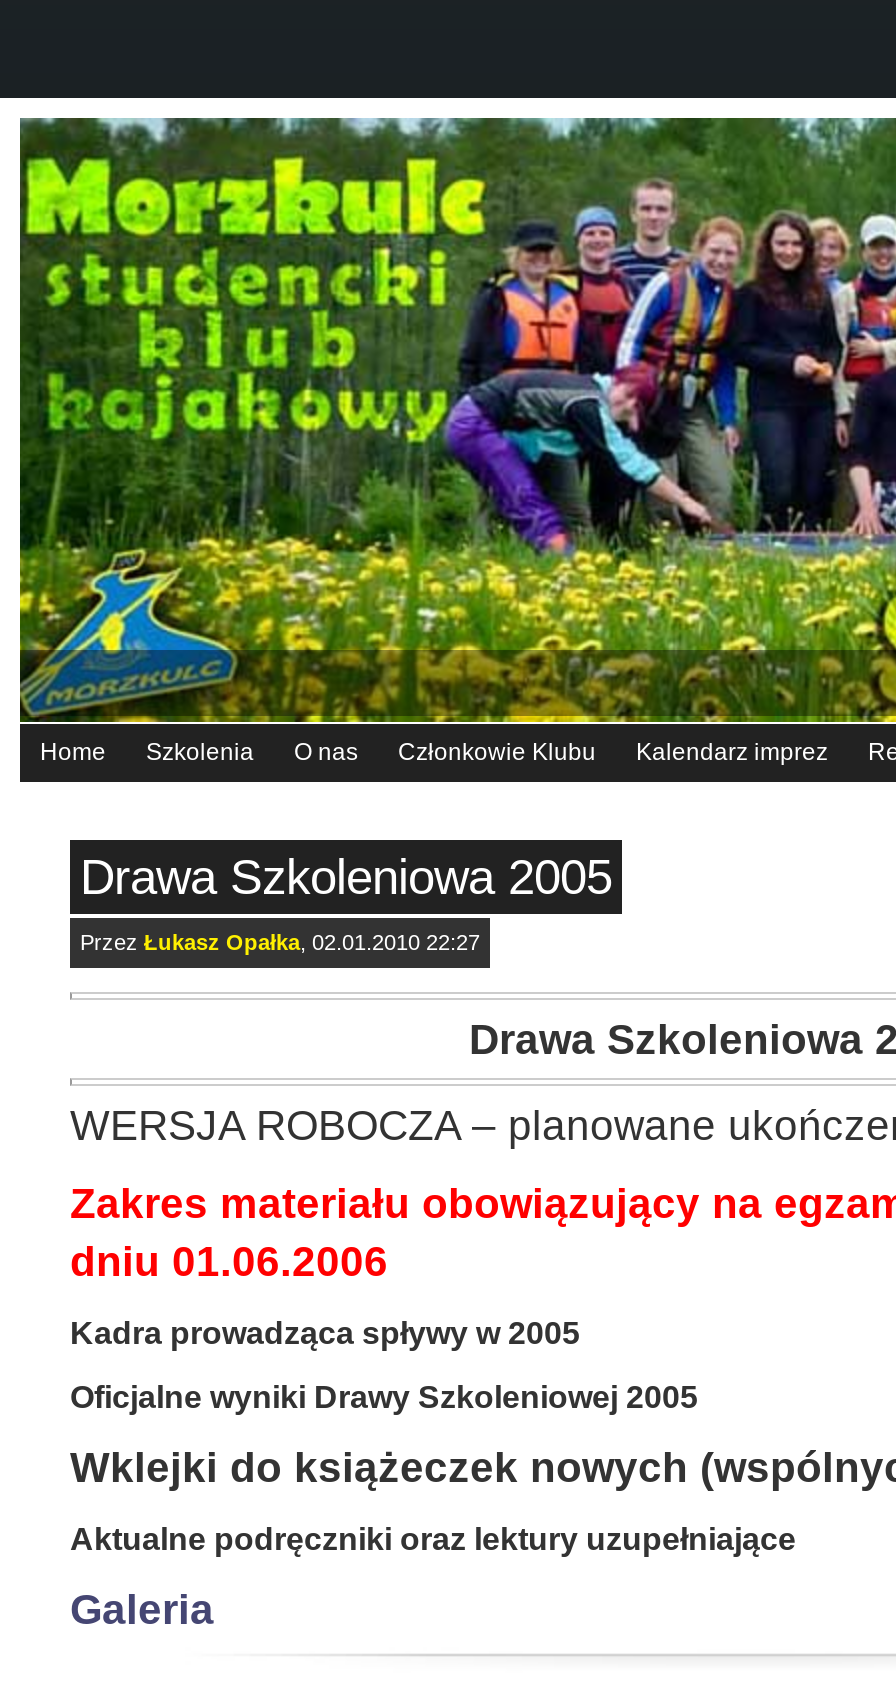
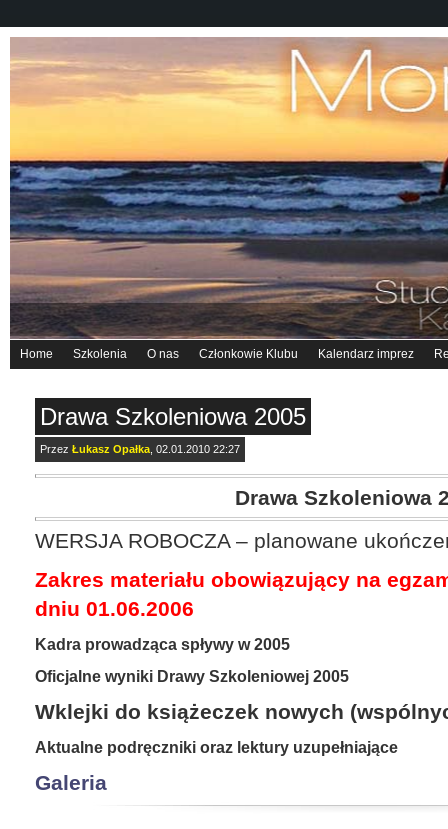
- [image]
+ [image]
